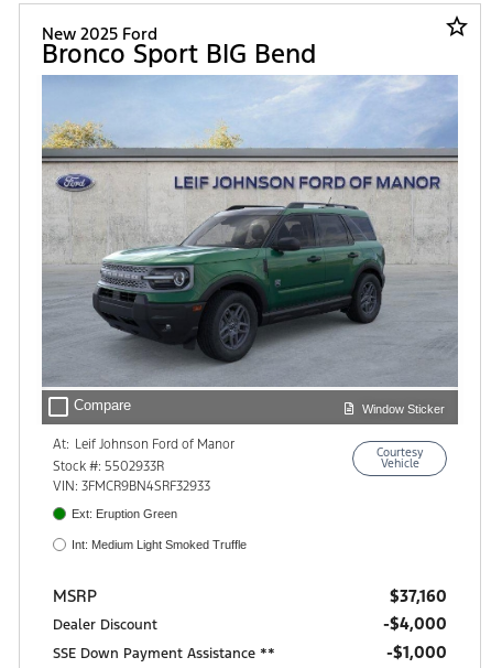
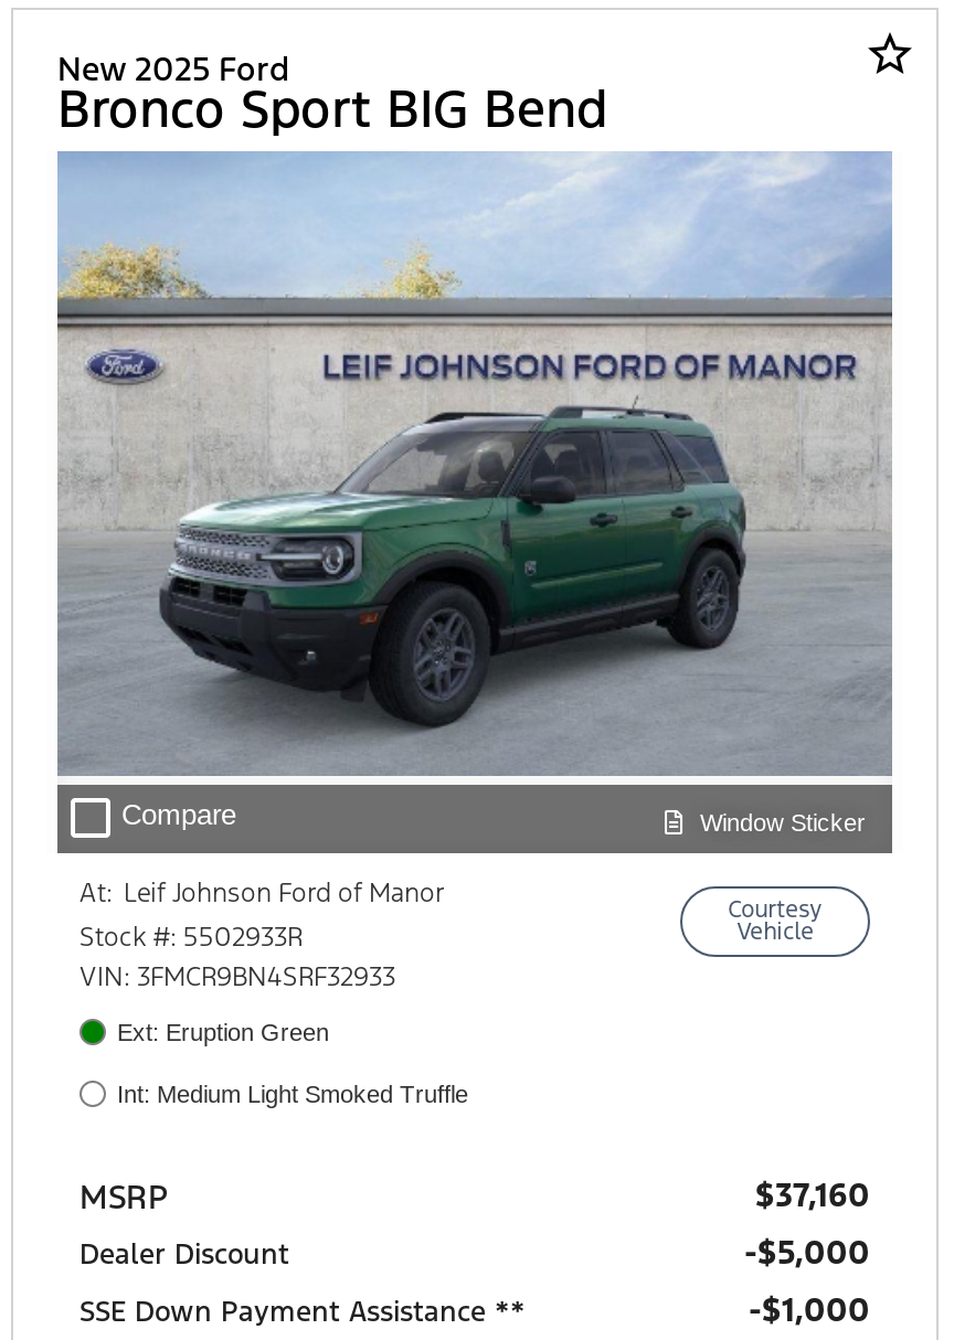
- -$4,000
+ -$5,000
